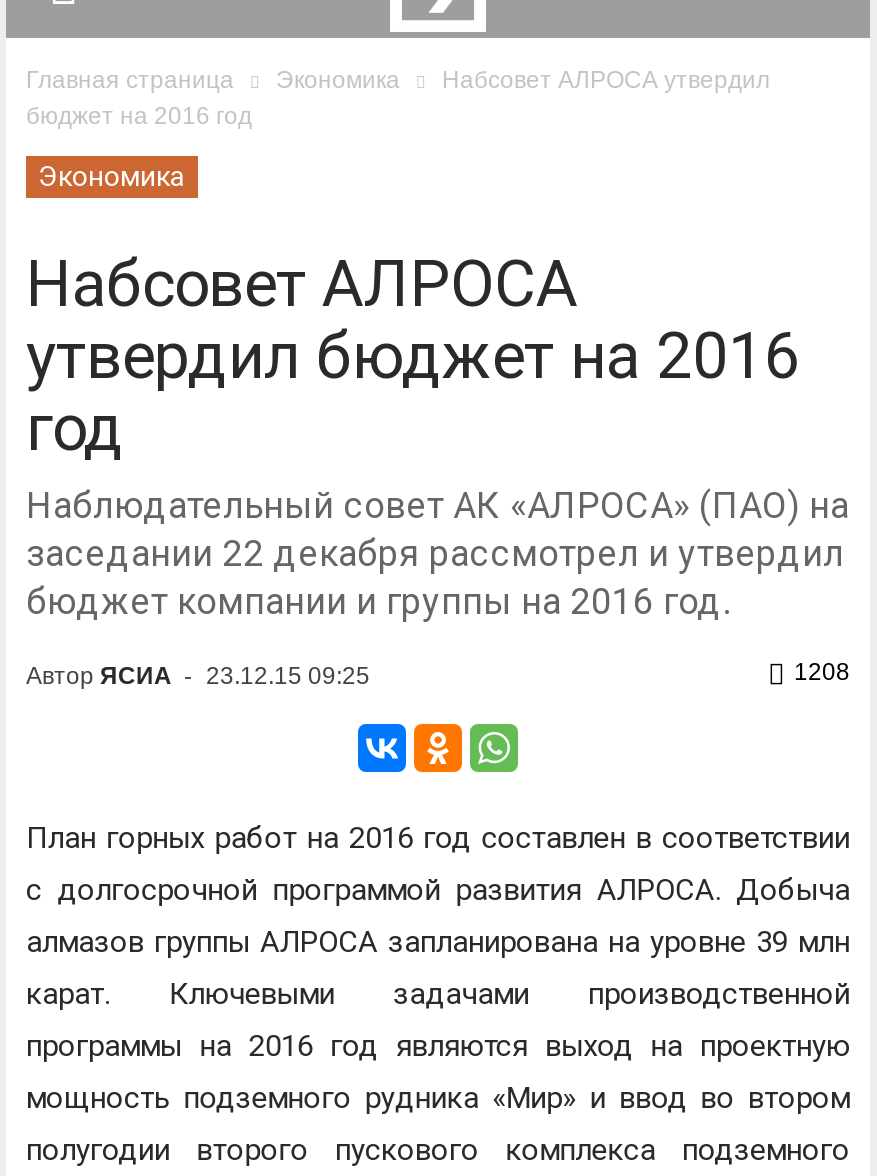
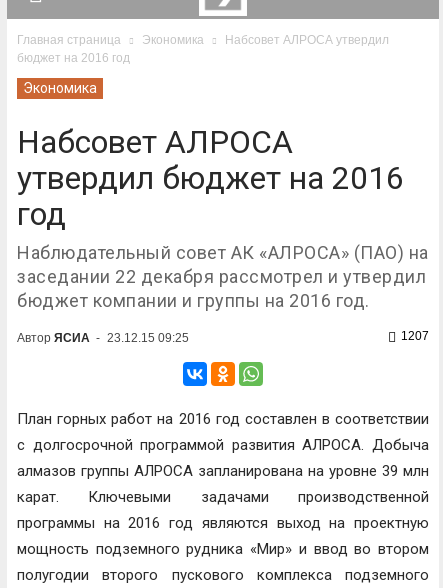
- 1208
+ 1207
